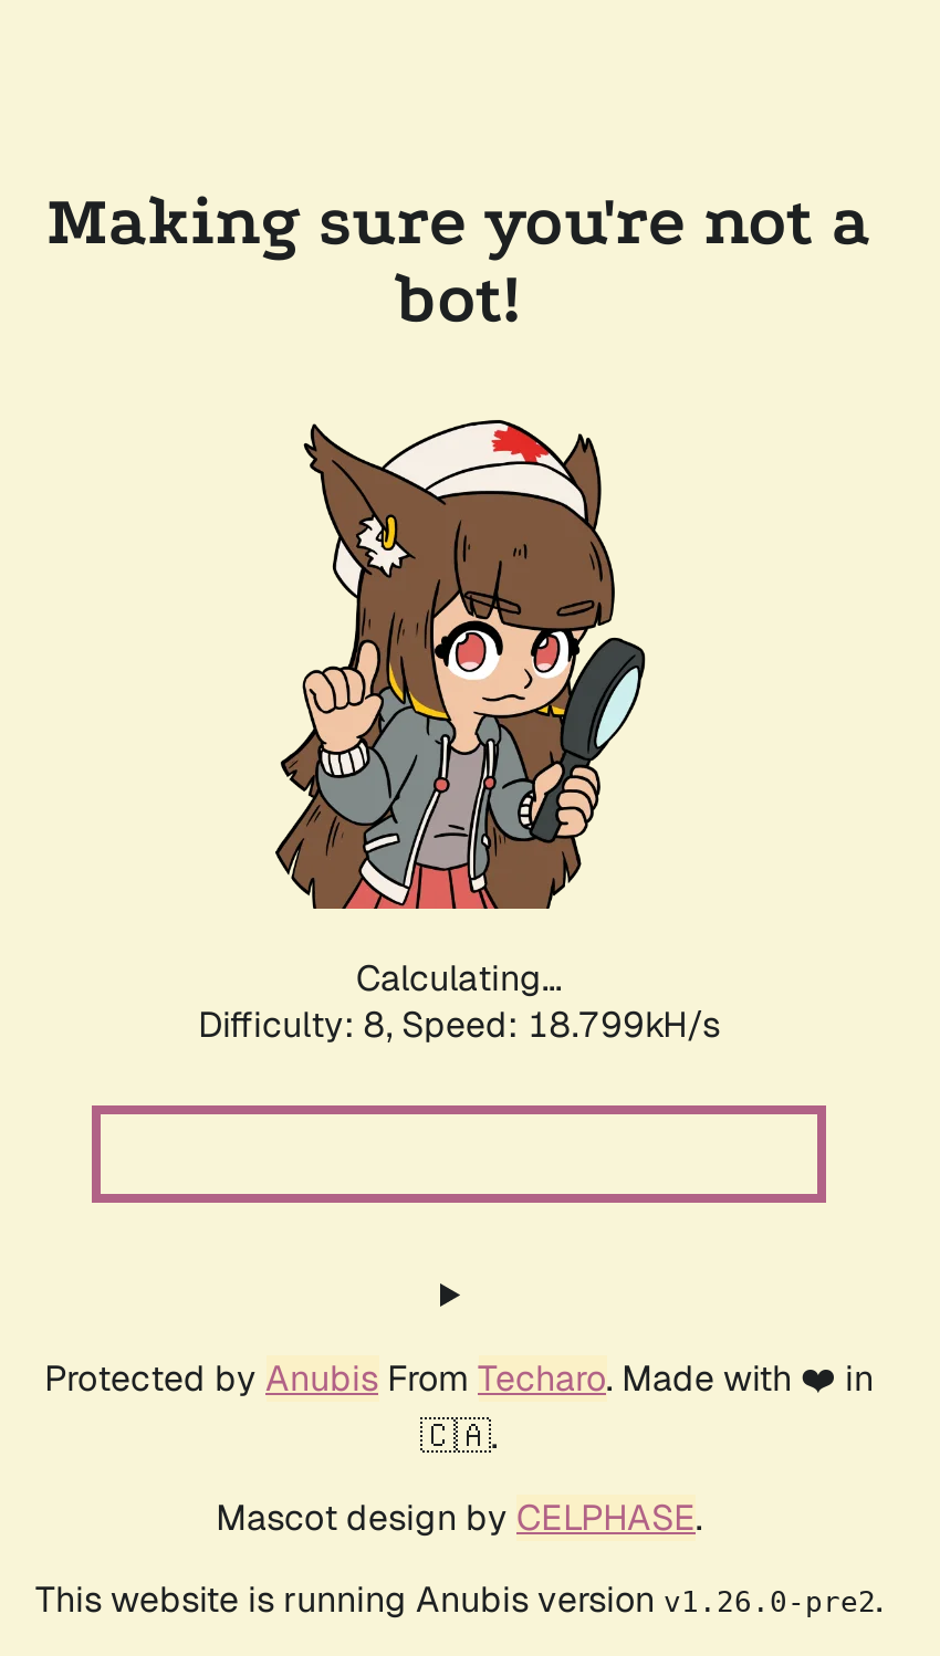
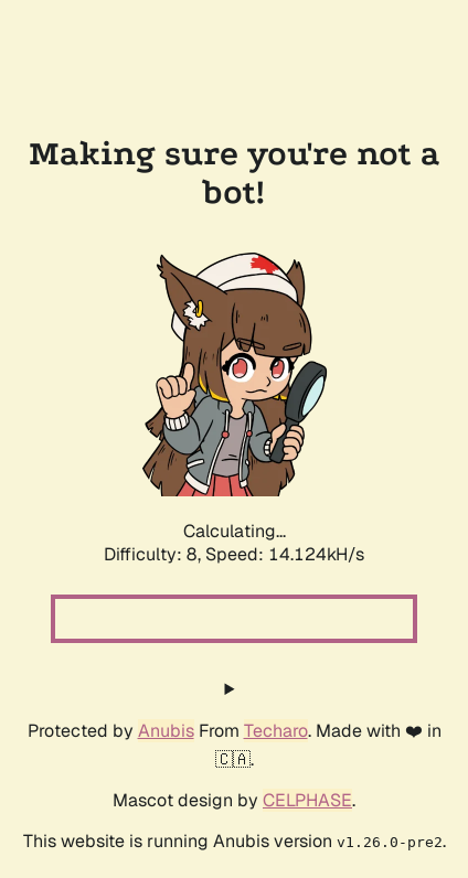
- Difficulty: 8, Speed: 18.799kH/s
+ Difficulty: 8, Speed: 14.124kH/s
